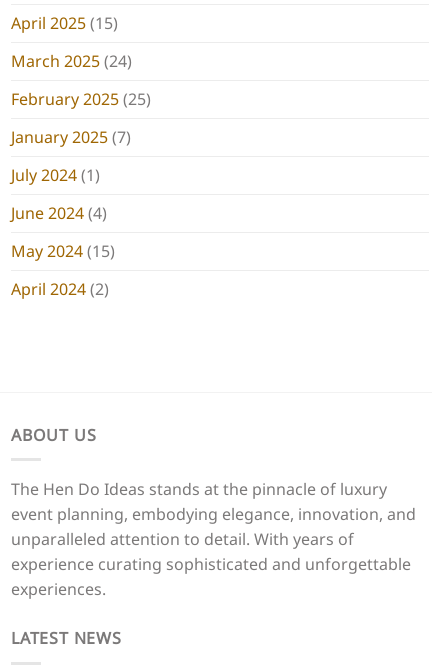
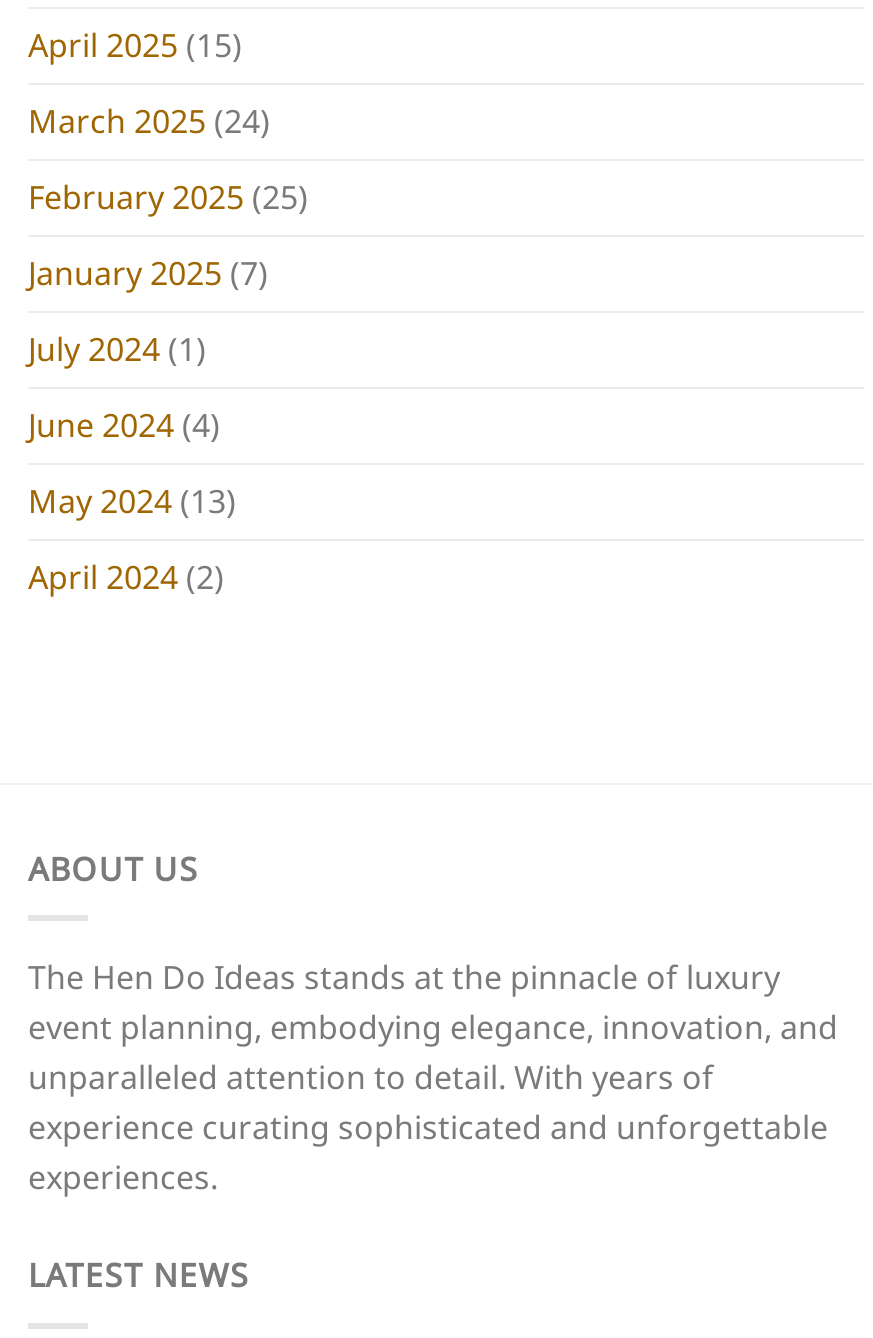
- May 2024 (15)
+ May 2024 (13)
